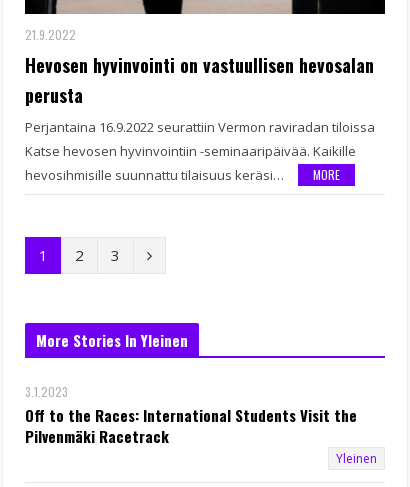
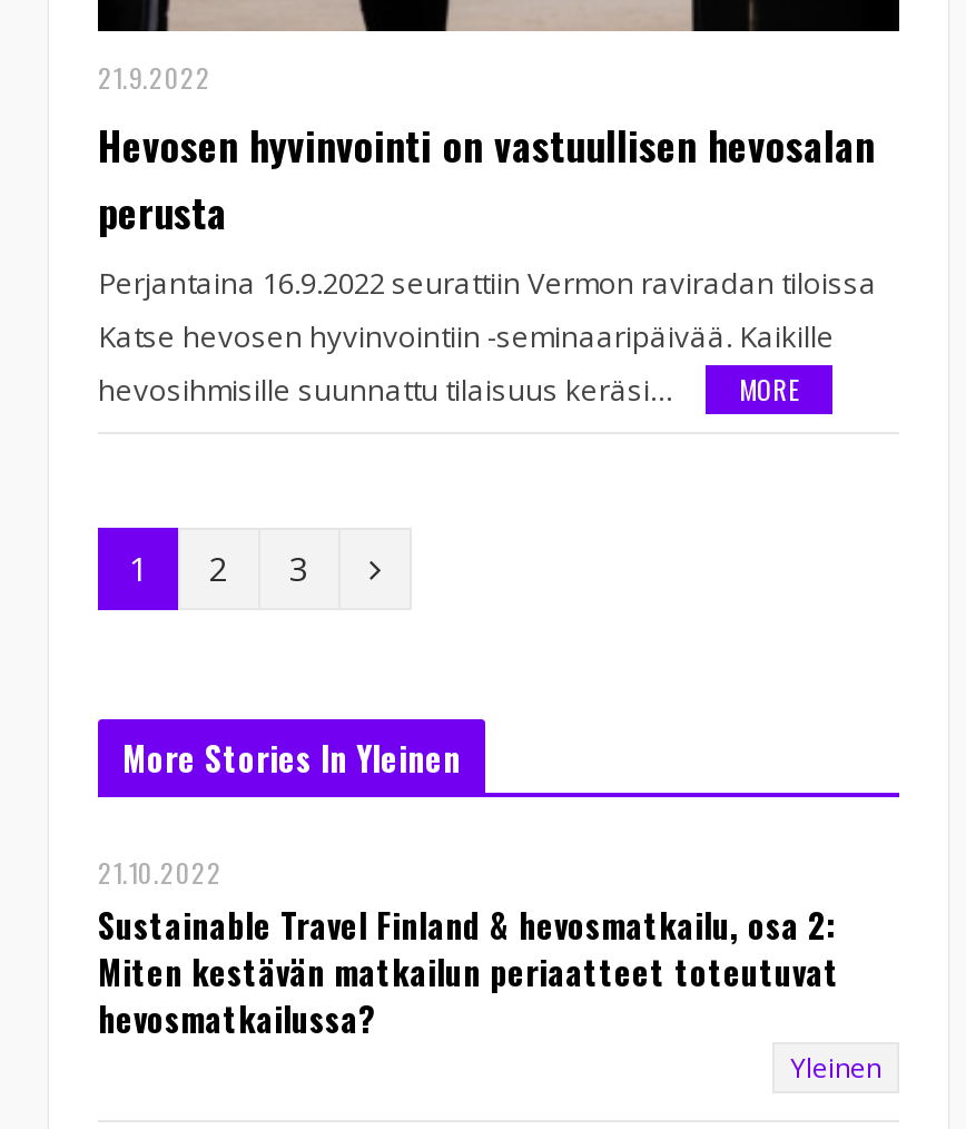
- 3.1.2023
- Off to the Races: International Students Visit the
- Pilvenmäki Racetrack
+ 21.10.2022
+ Sustainable Travel Finland & hevosmatkailu, osa 2:
+ Miten kestävän matkailun periaatteet toteutuvat
+ hevosmatkailussa?
